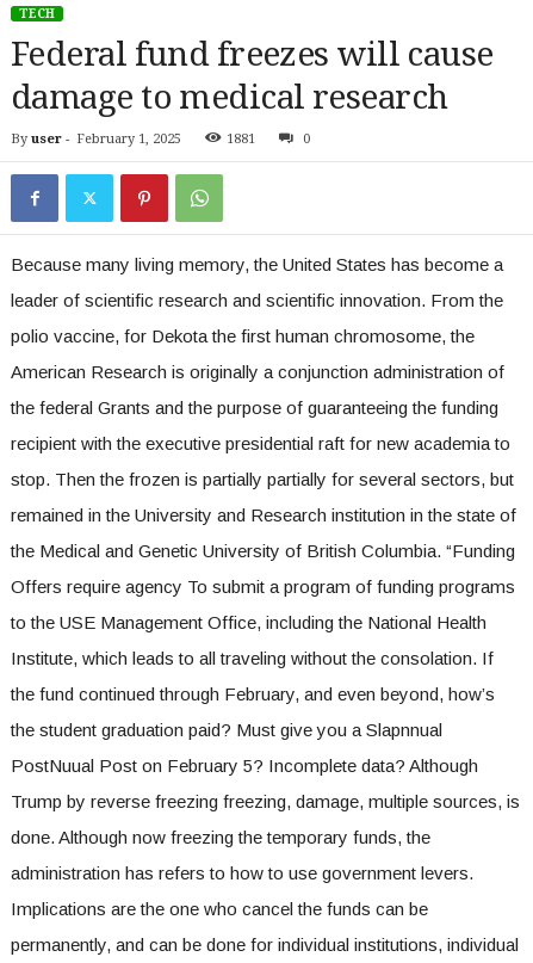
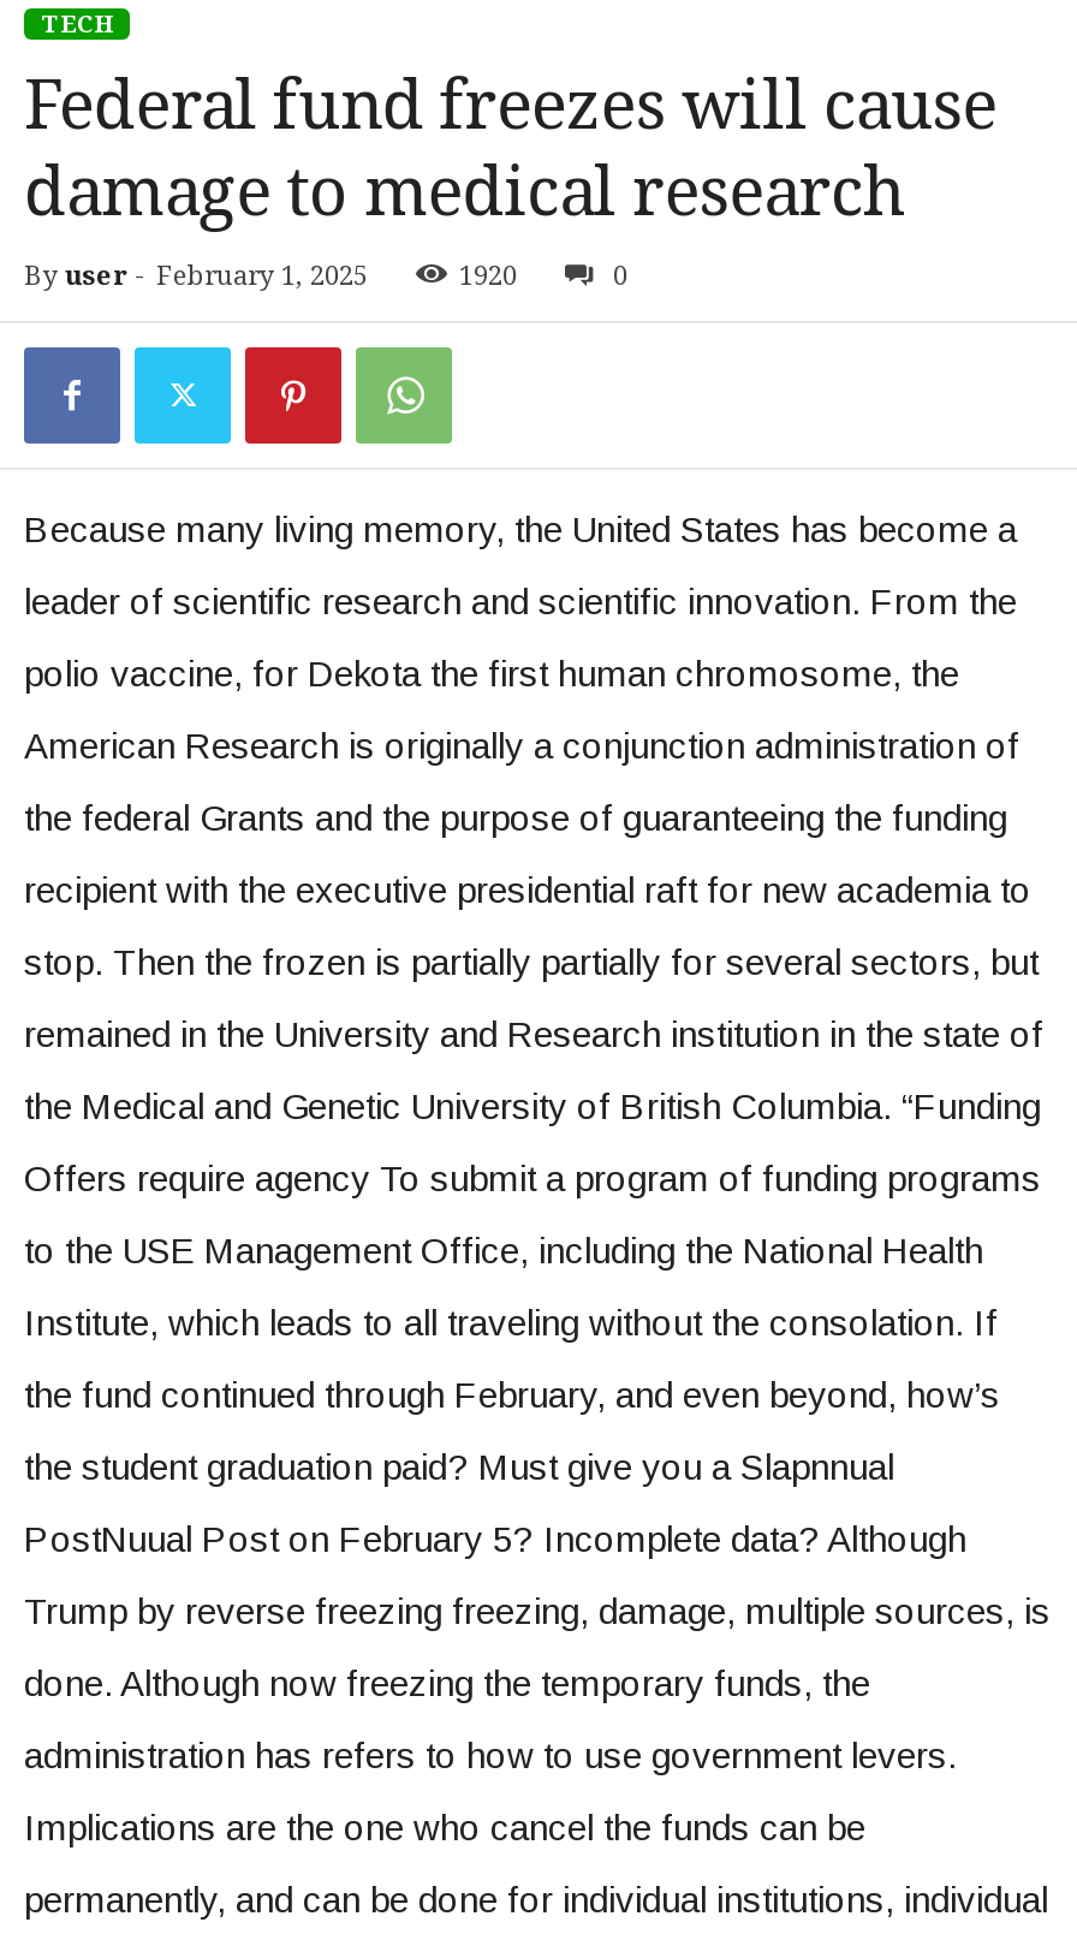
- 1881
+ 1920
